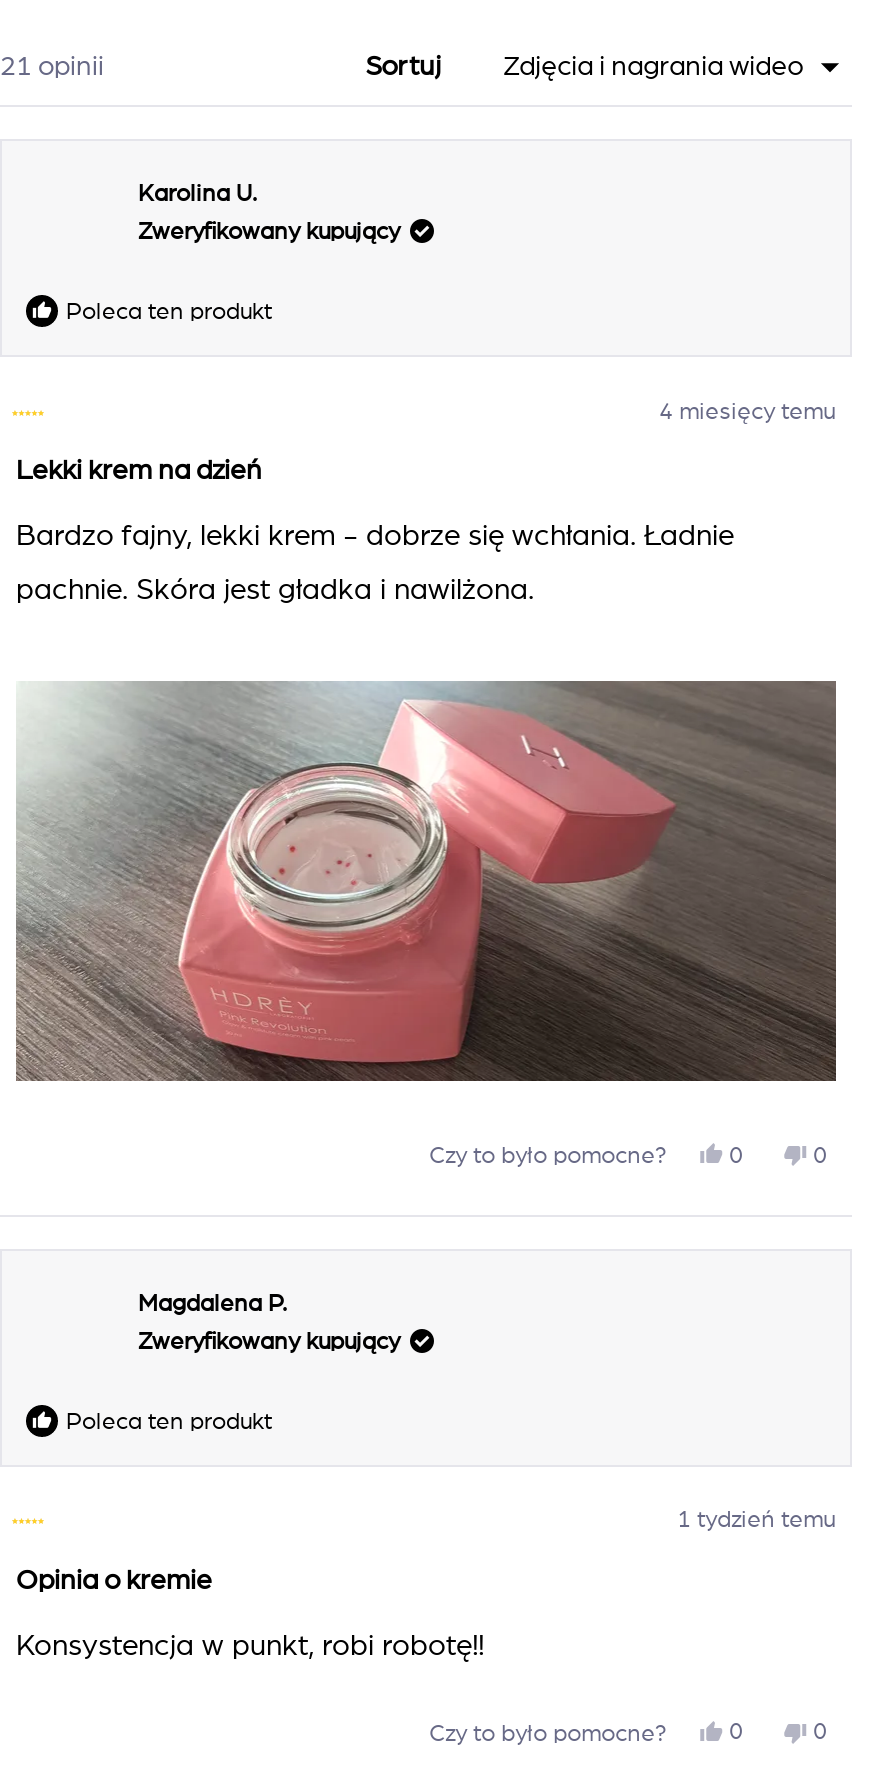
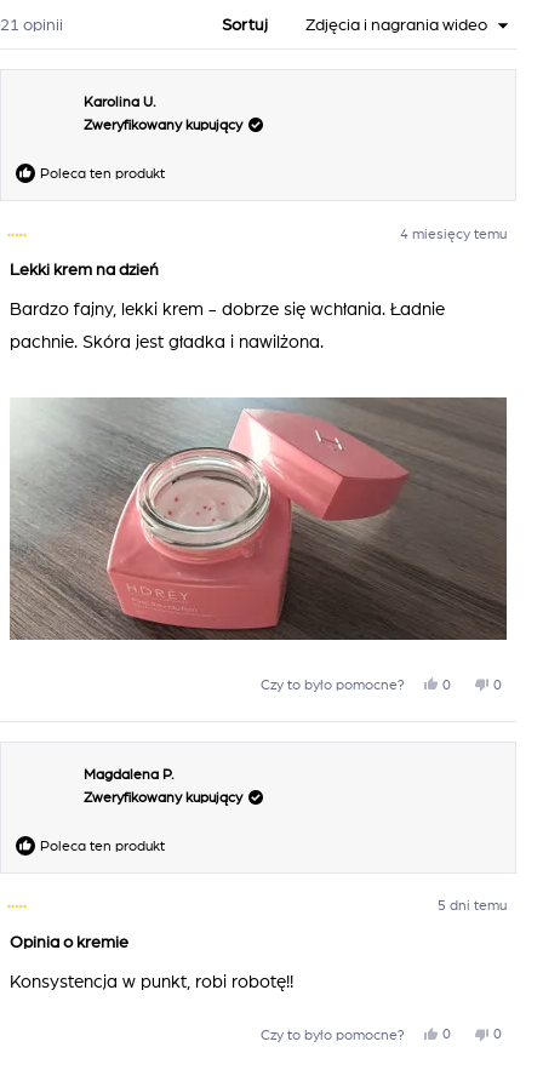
- 1 tydzień temu
+ 5 dni temu
